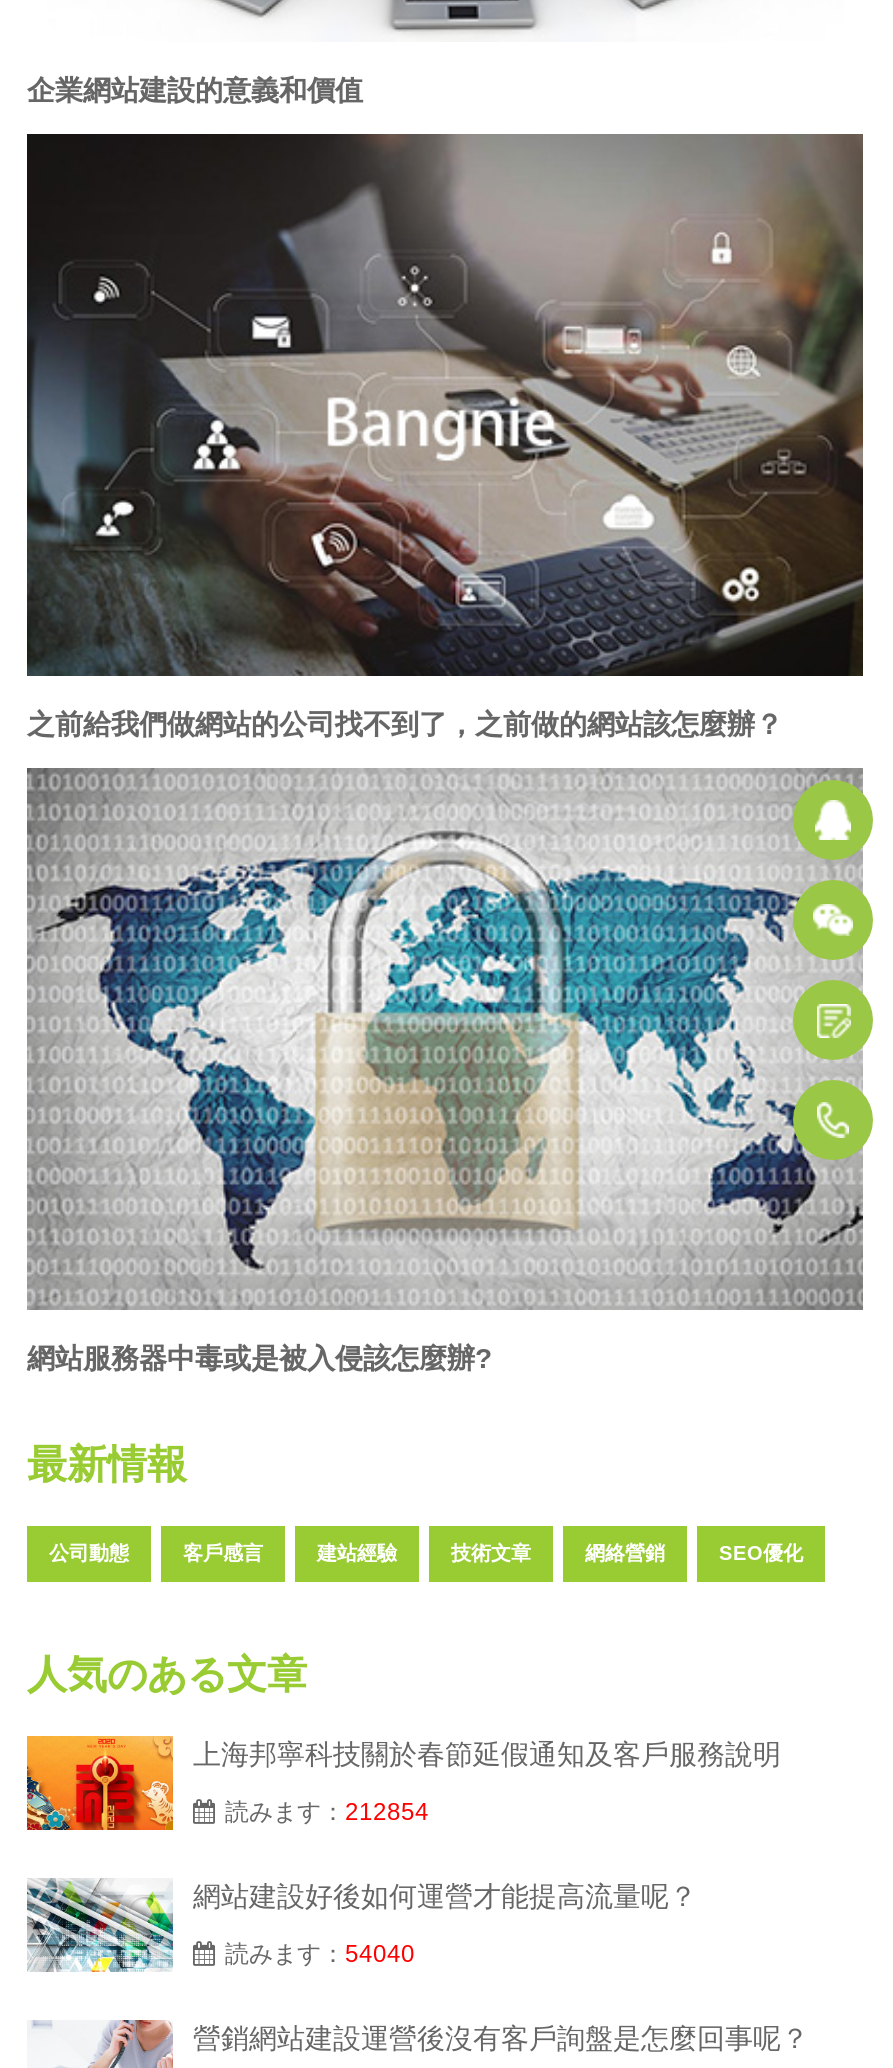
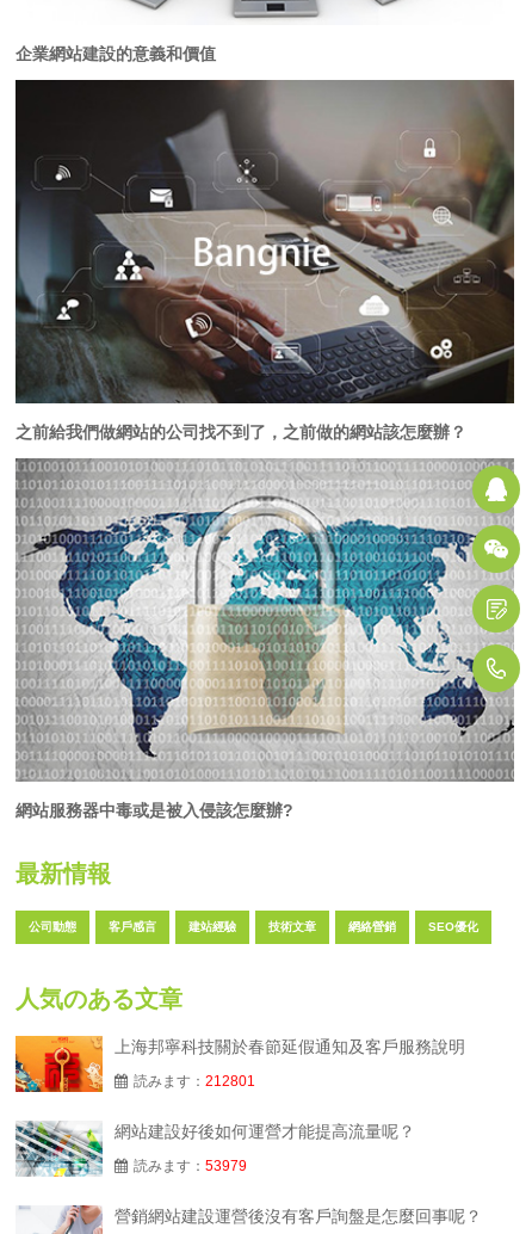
- 読みます：212854
+ 読みます：212801

- 読みます：54040
+ 読みます：53979
